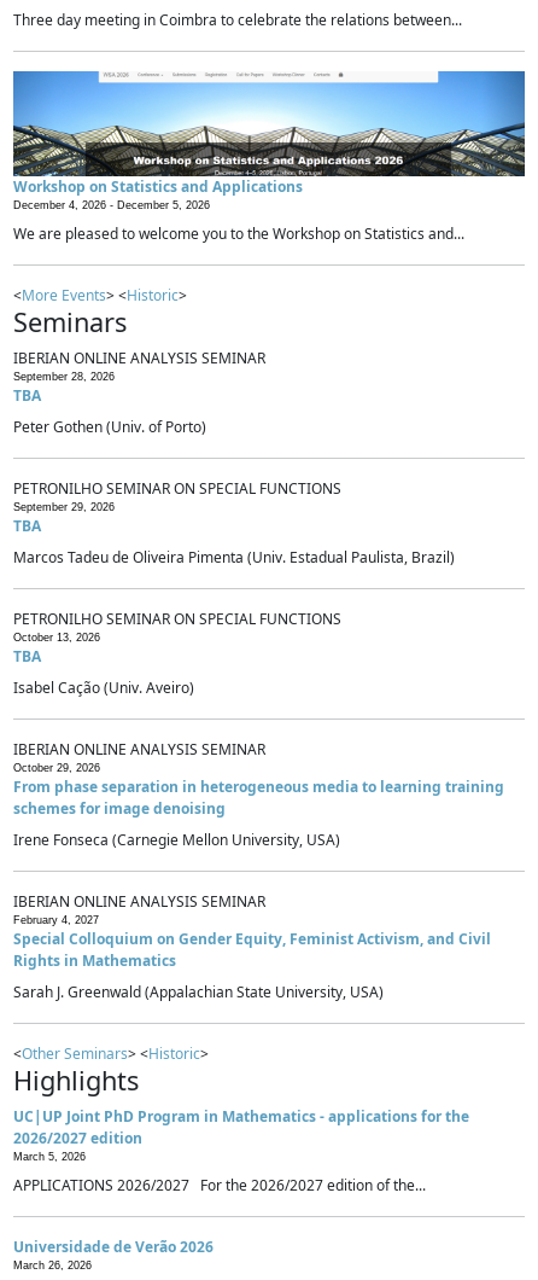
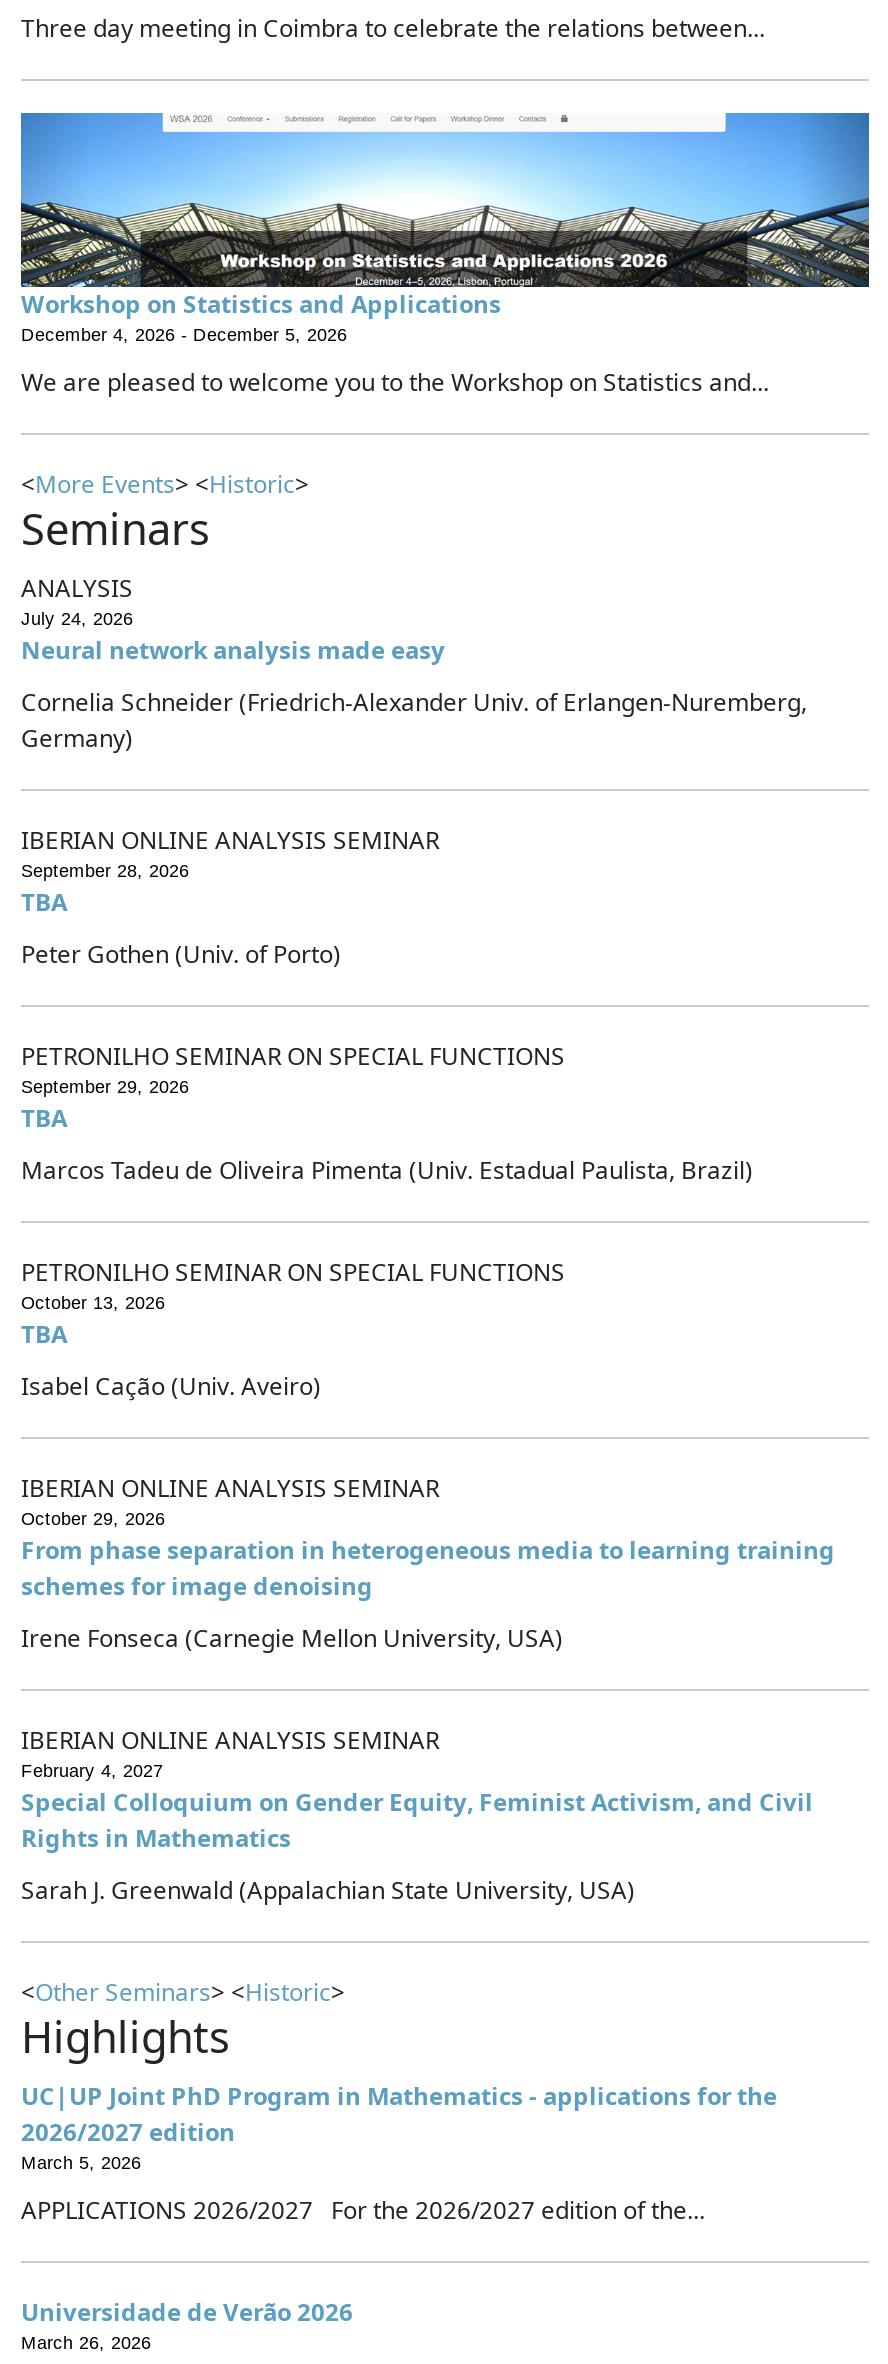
+ ANALYSIS
+ July 24, 2026
+ Neural network analysis made easy
+ Cornelia Schneider (Friedrich-Alexander Univ. of Erlangen-Nuremberg,
+ Germany)
